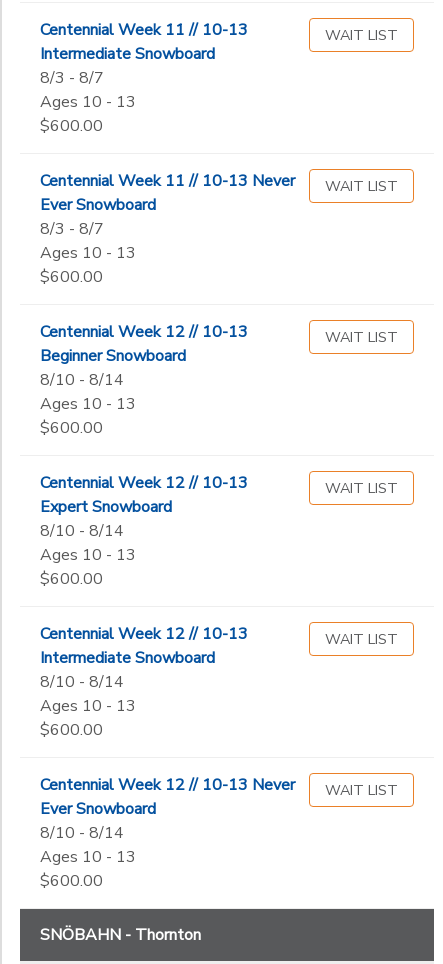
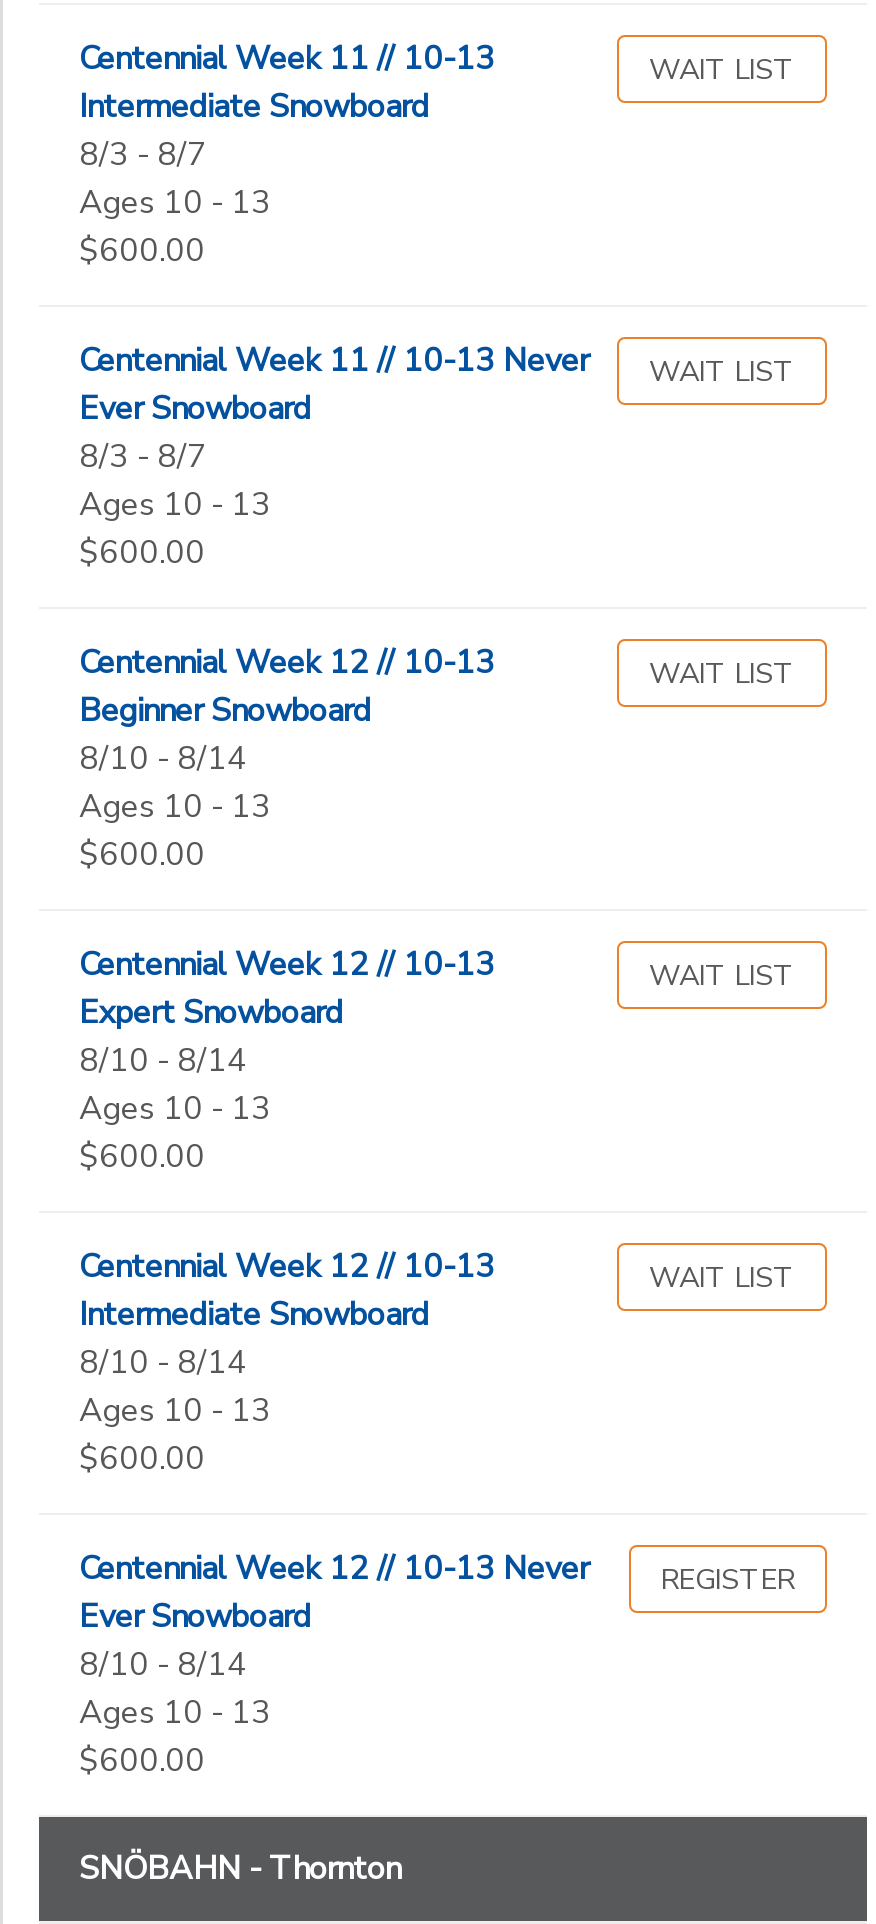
- WAIT LIST
+ REGISTER
